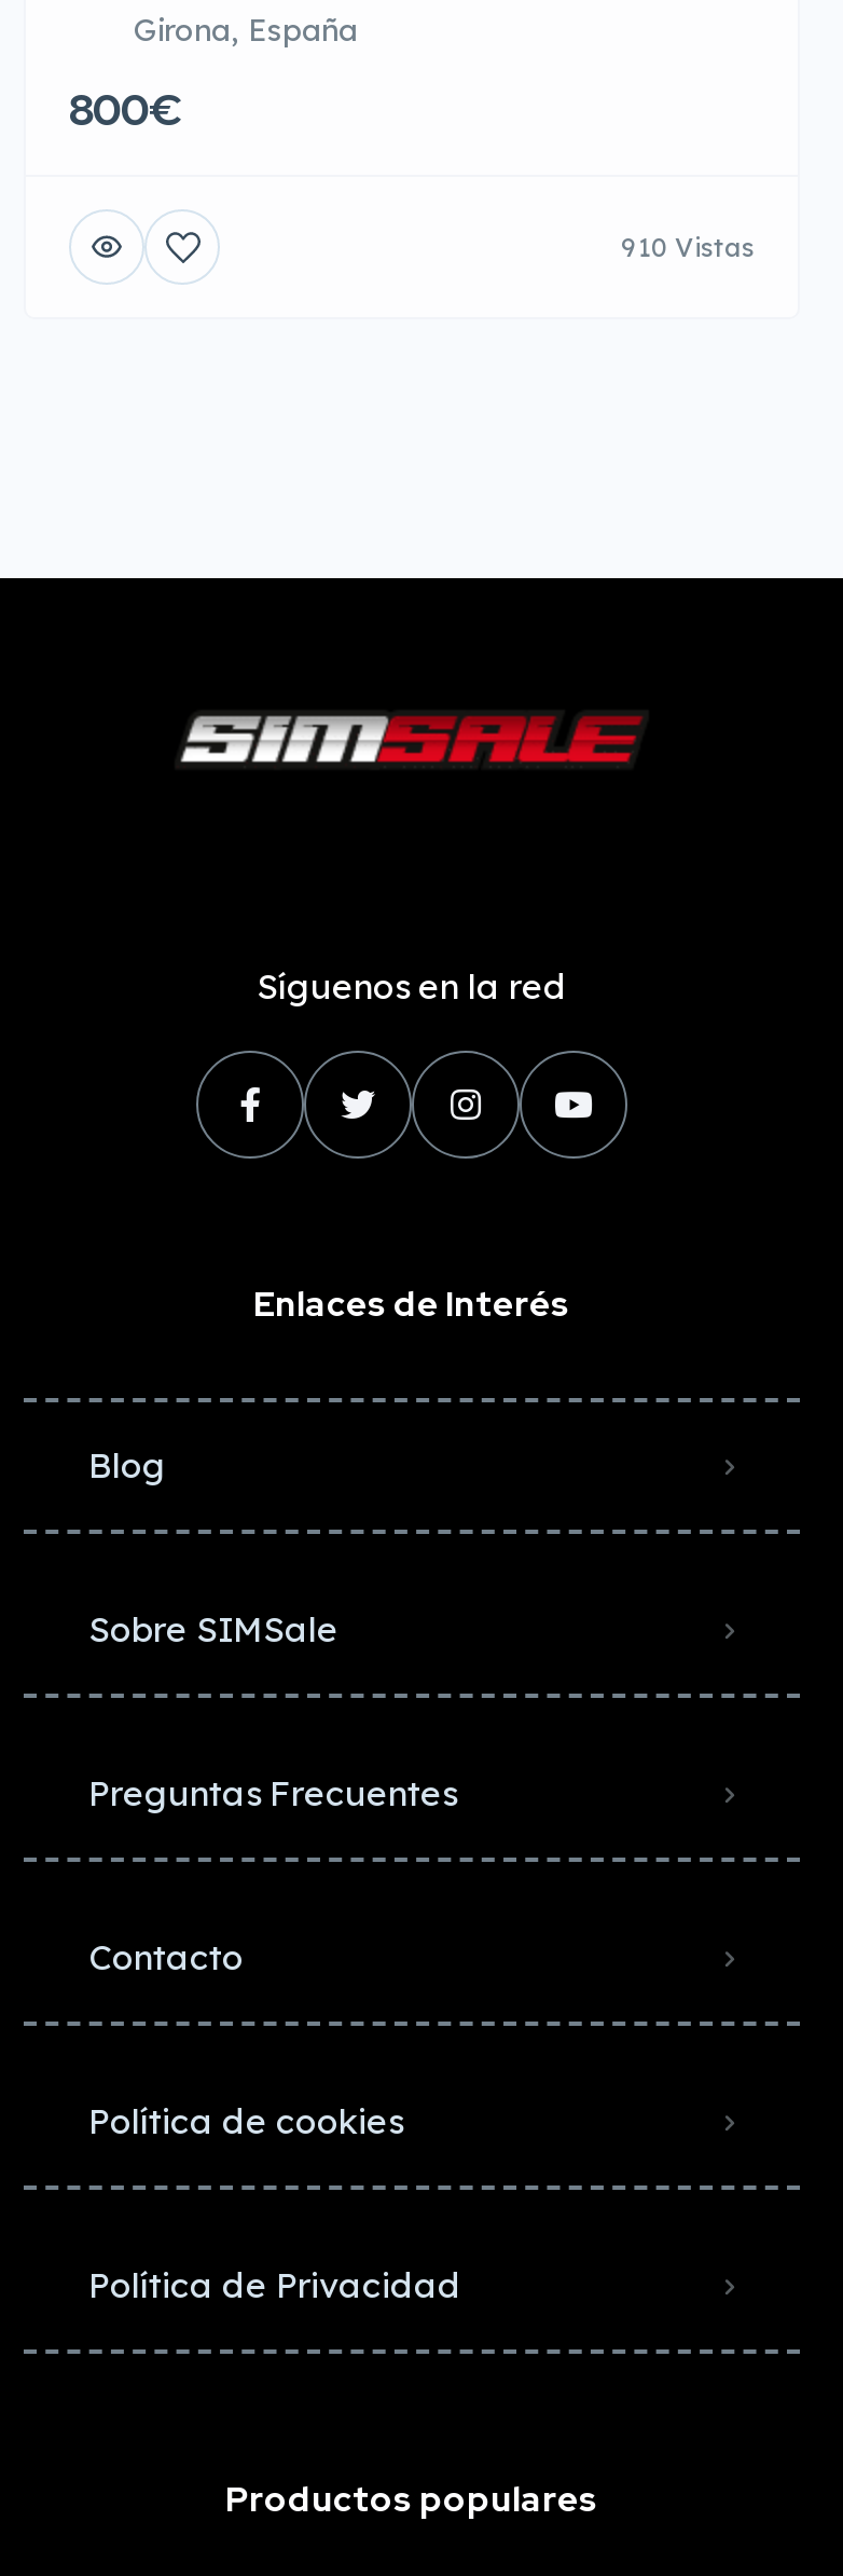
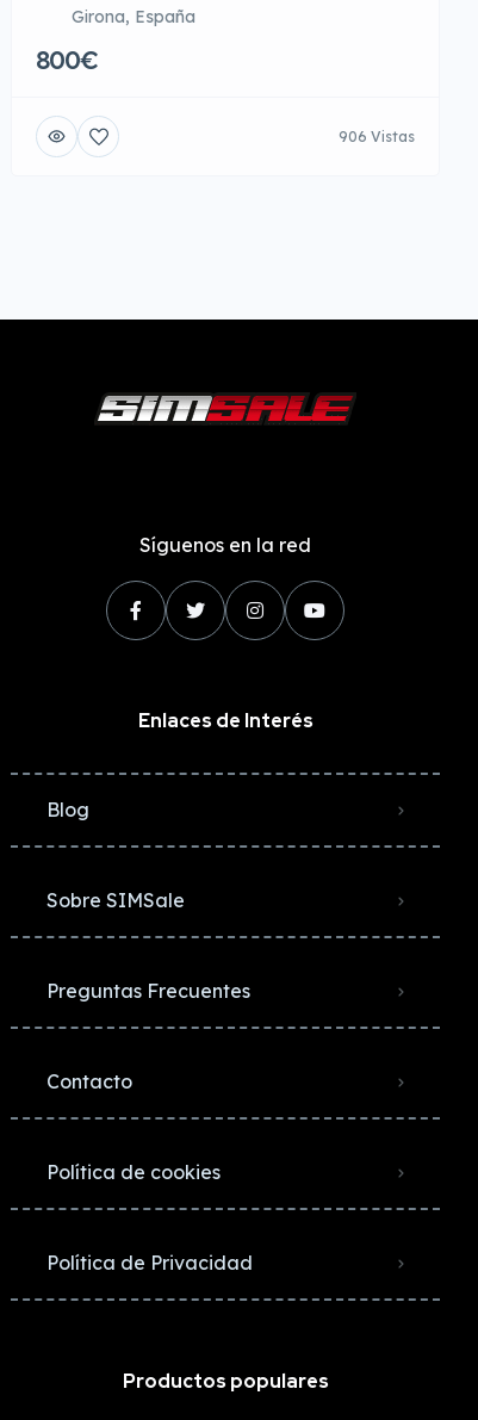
- 910 Vistas
+ 906 Vistas
